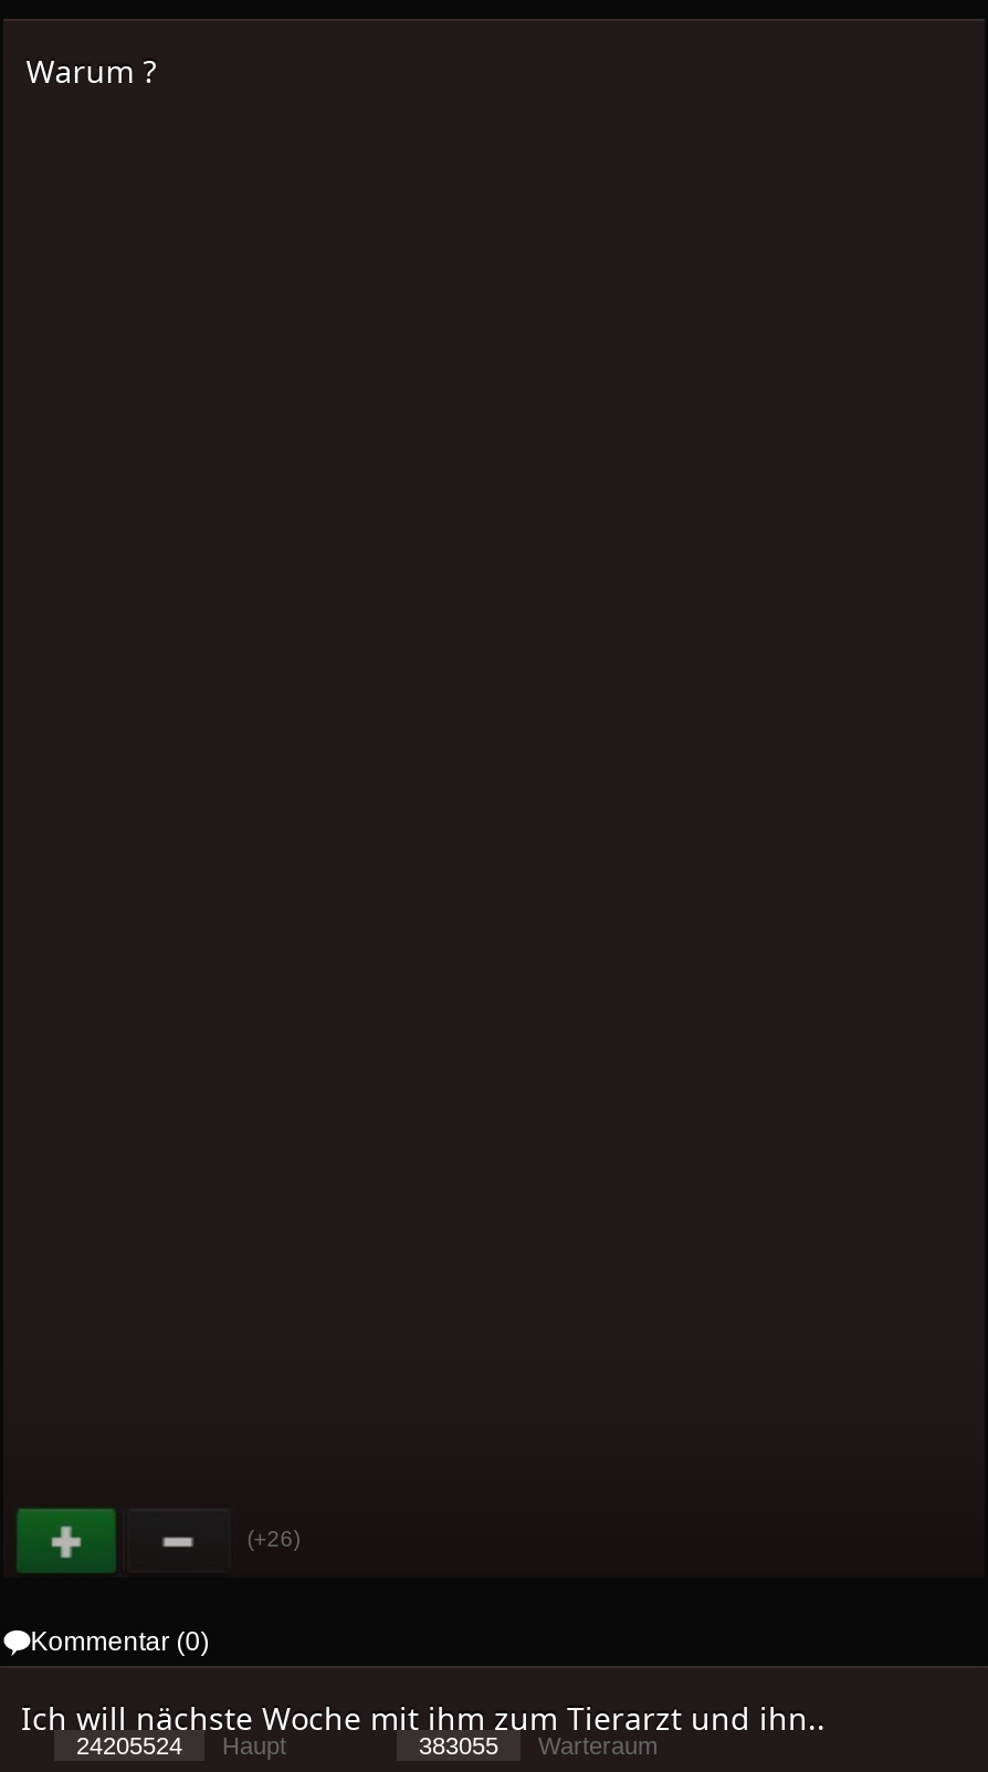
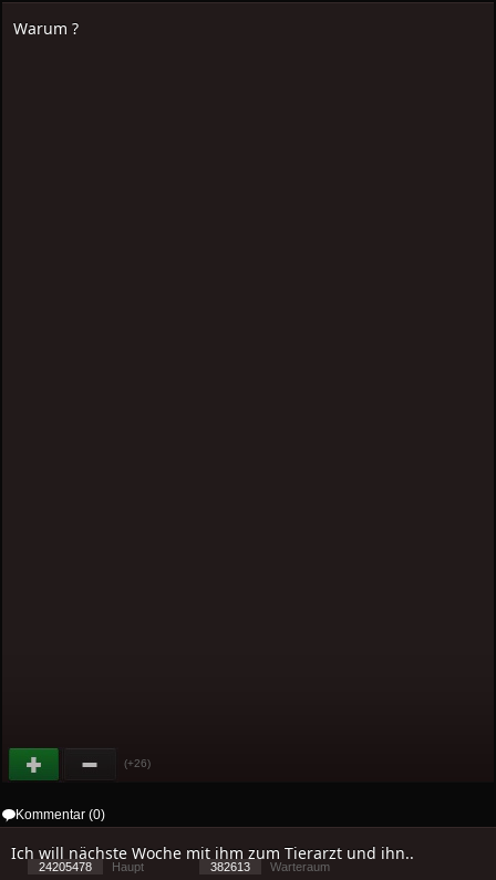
- 24205524 Haupt
+ 24205478 Haupt

- 383055 Warteraum
+ 382613 Warteraum
